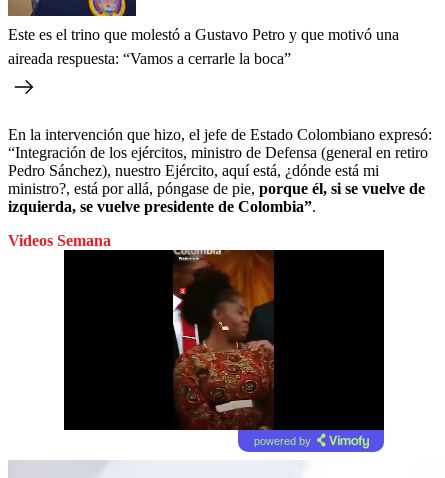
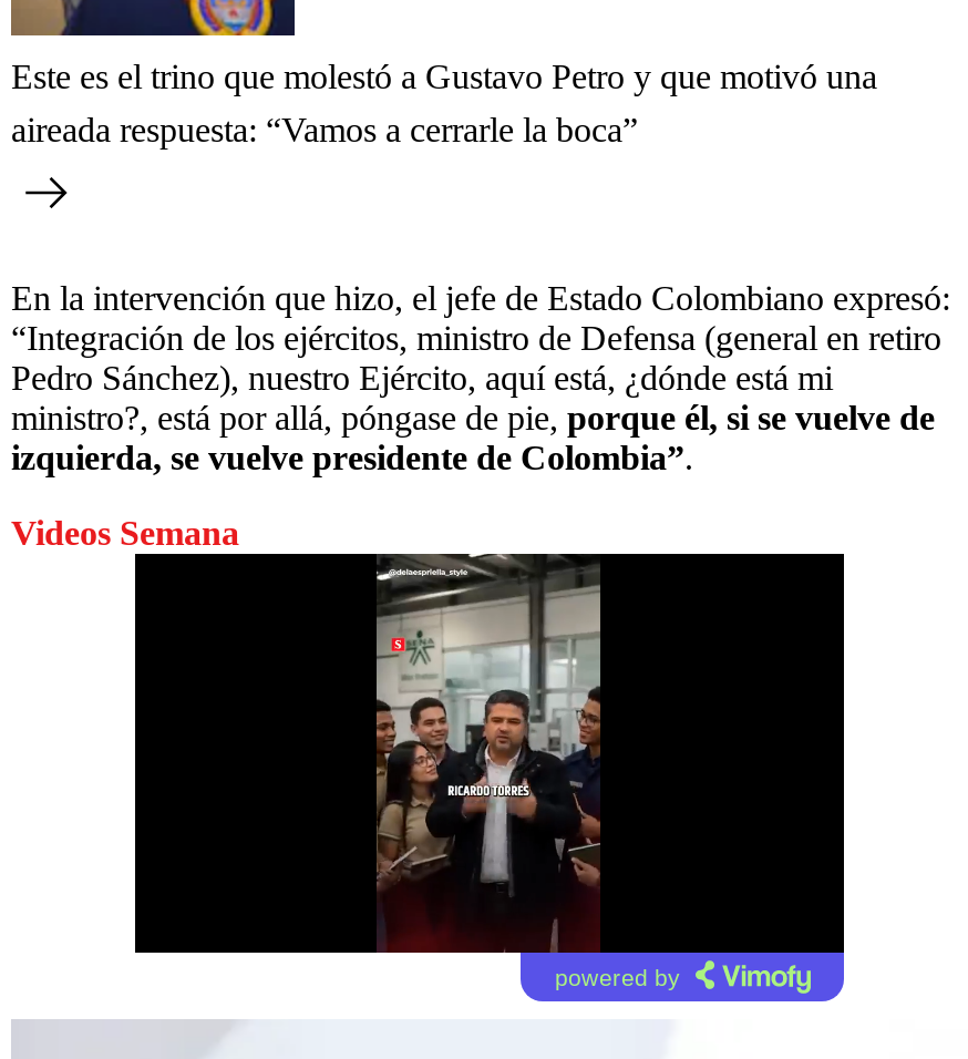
- [image]
+ [image]
